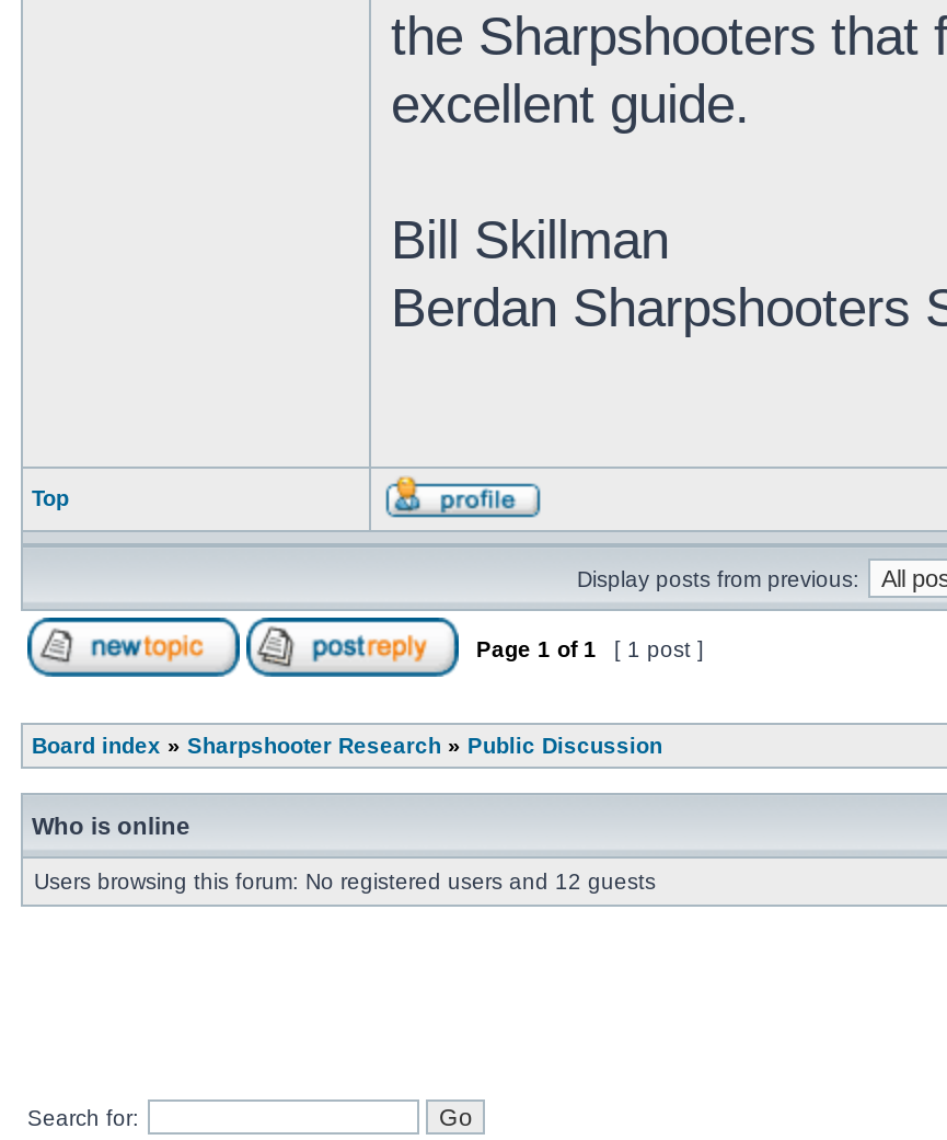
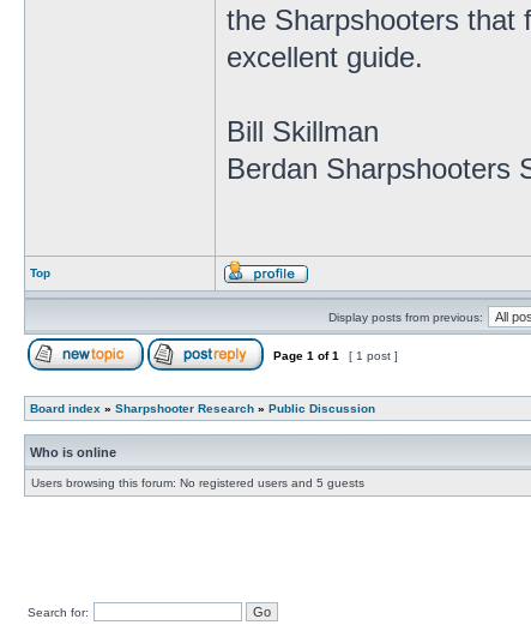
- Users browsing this forum: No registered users and 12 guests
+ Users browsing this forum: No registered users and 5 guests
